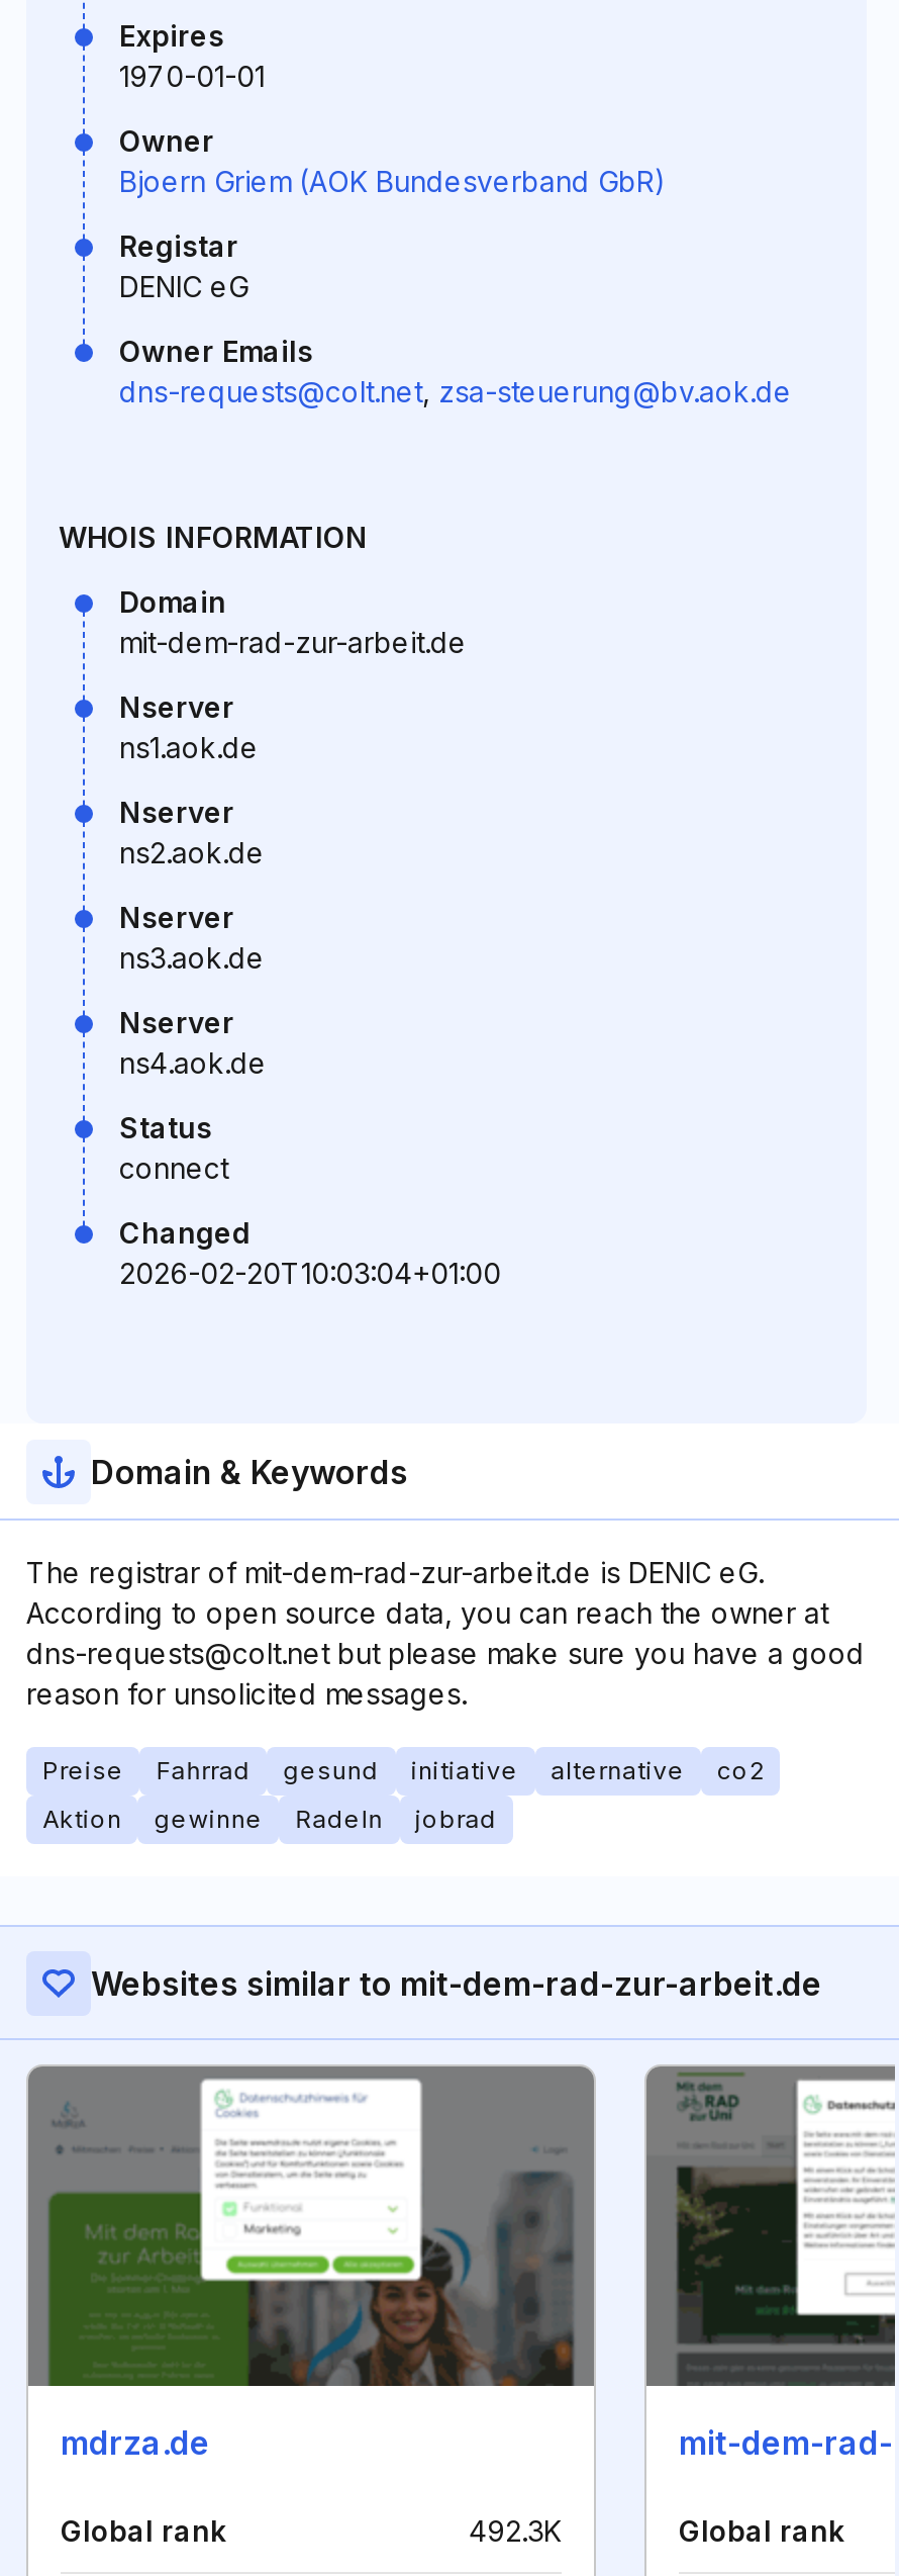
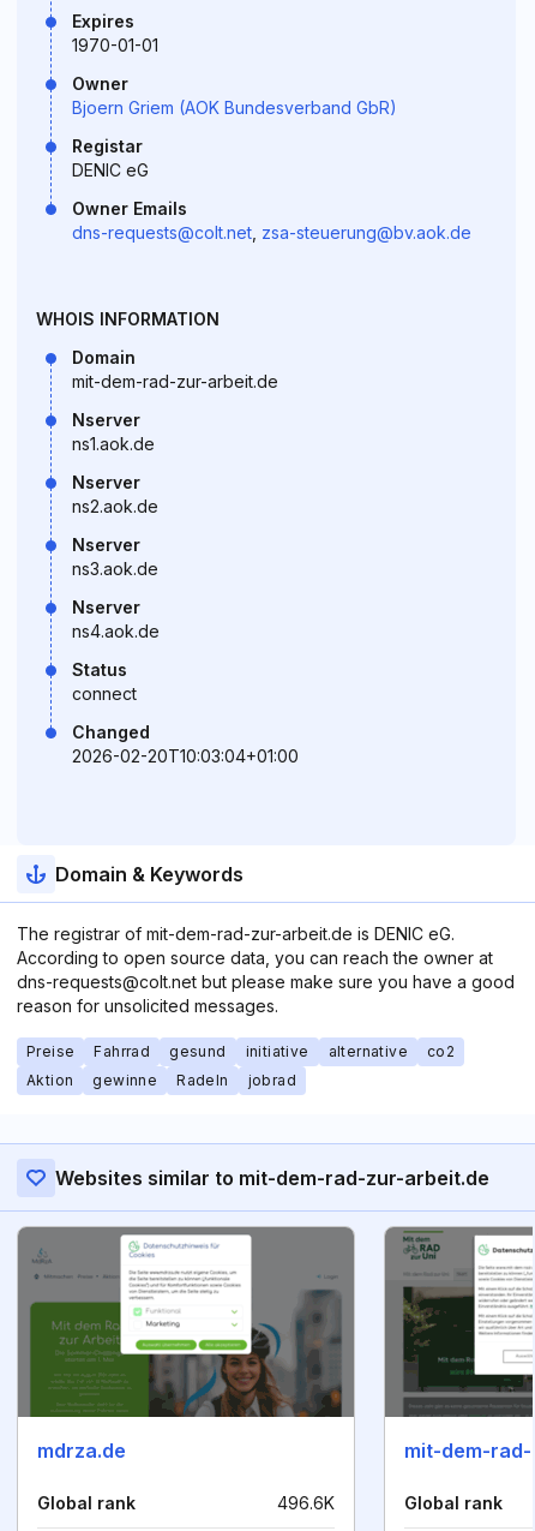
- 492.3K
+ 496.6K
